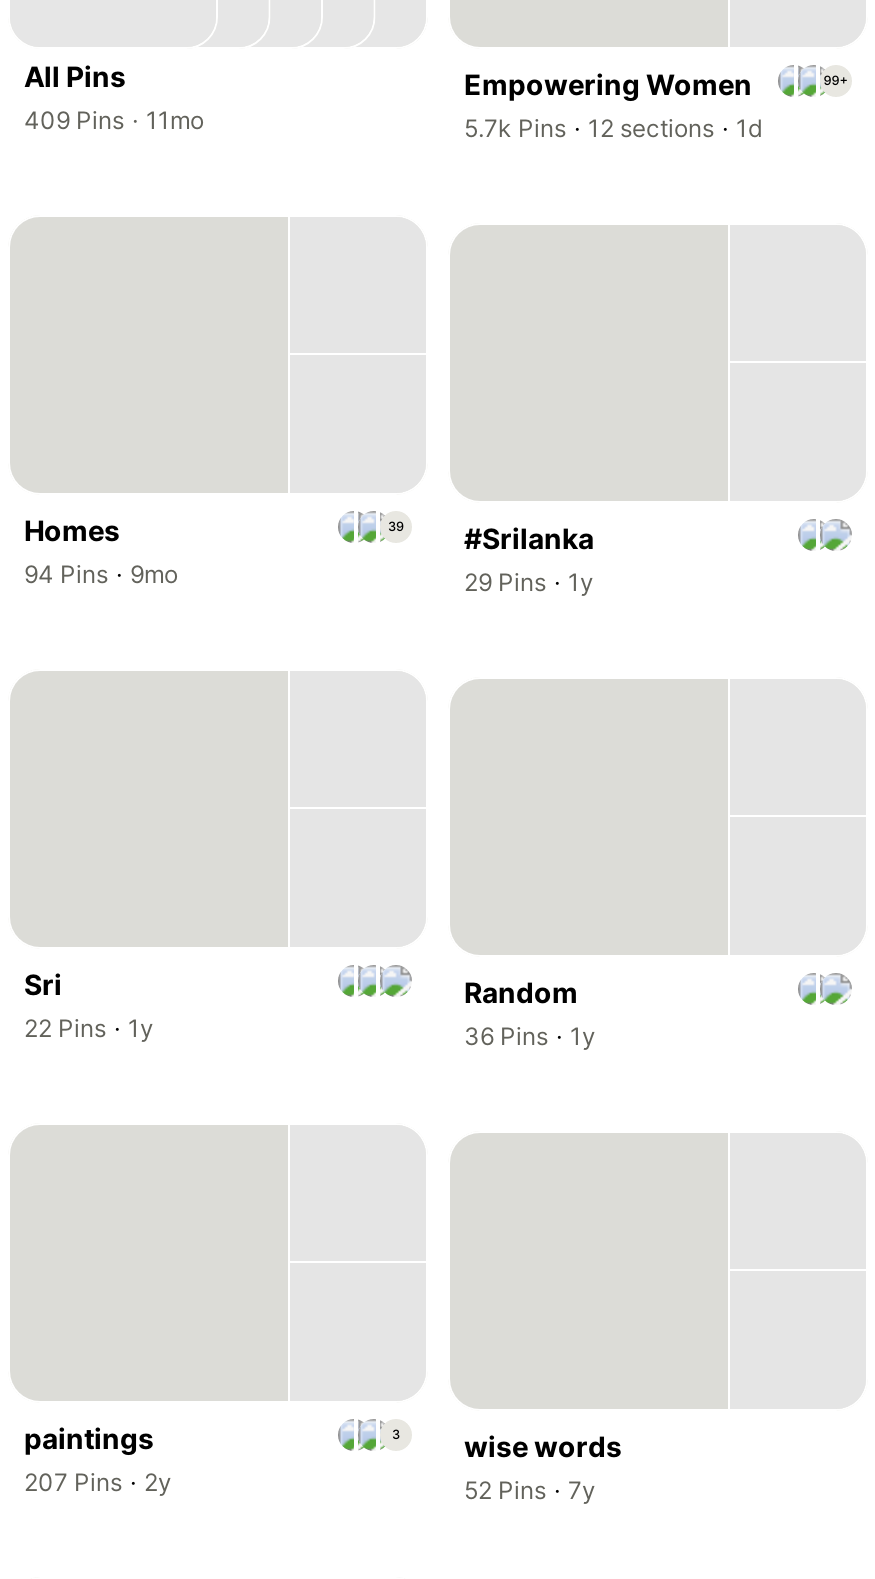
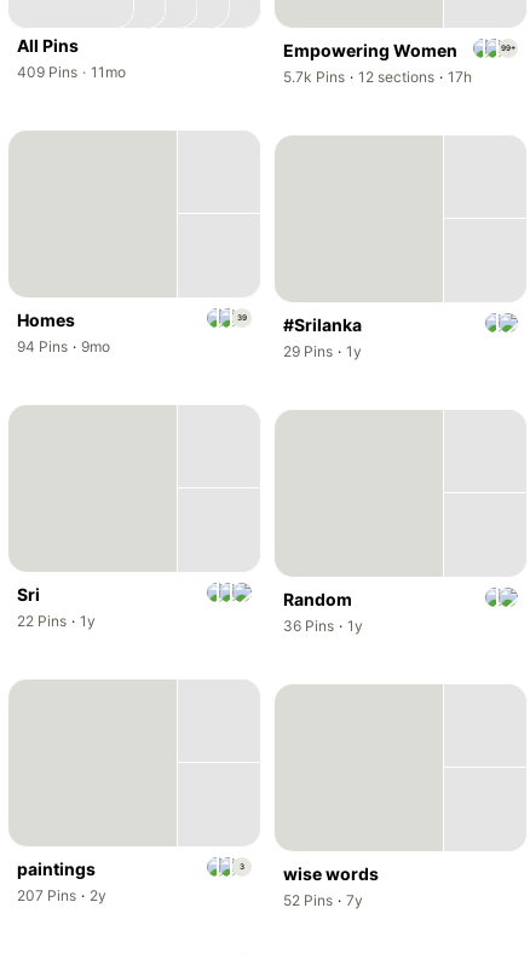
- ,5.7k Pins · 12 sections · , 1d
+ ,5.7k Pins · 12 sections · , 17h
